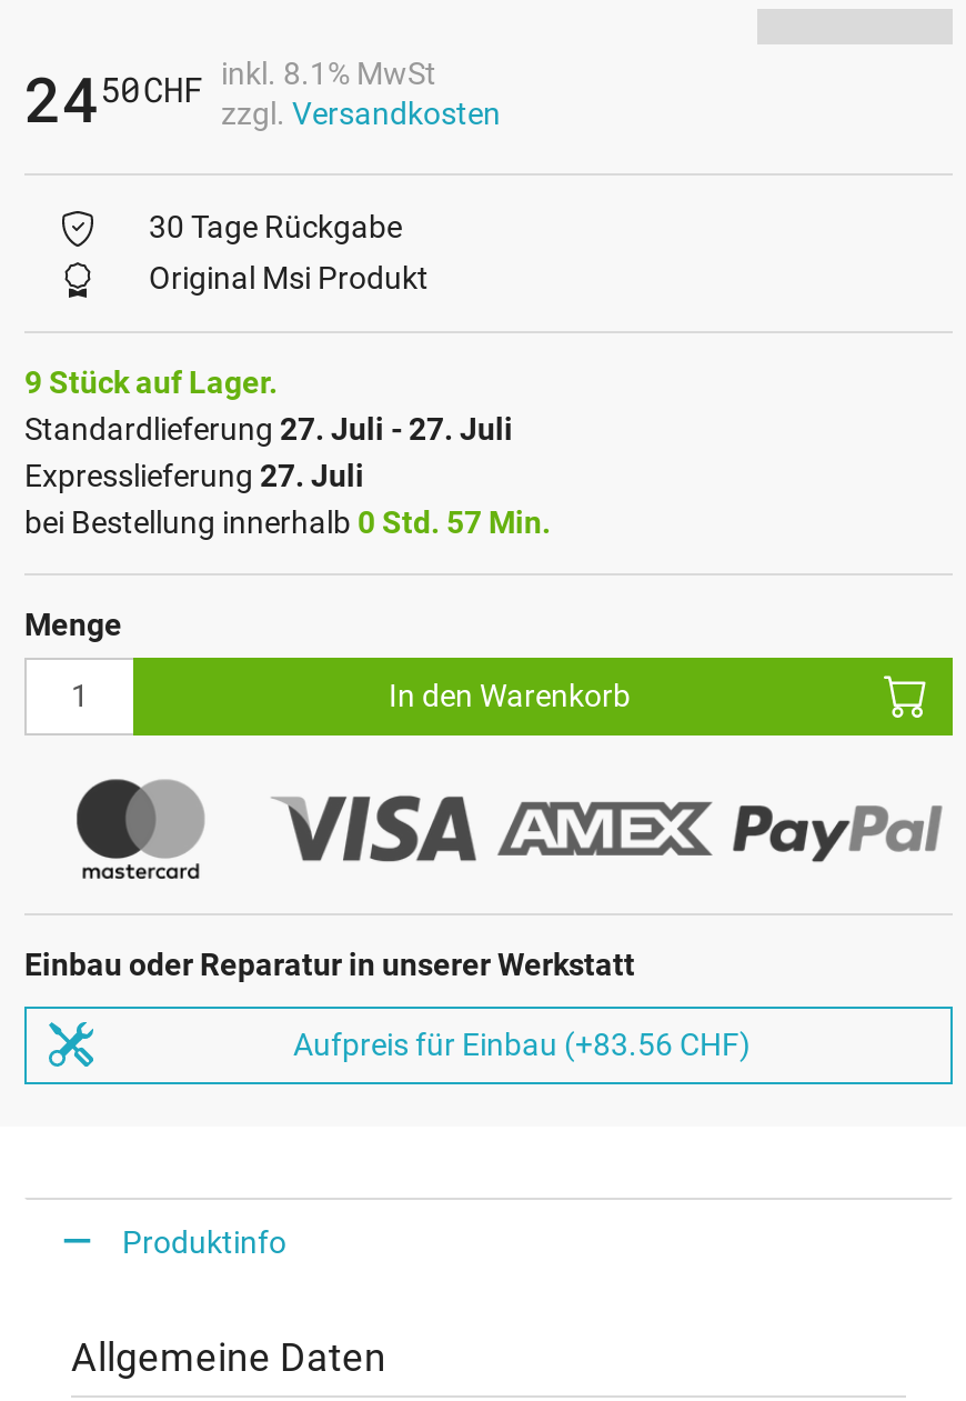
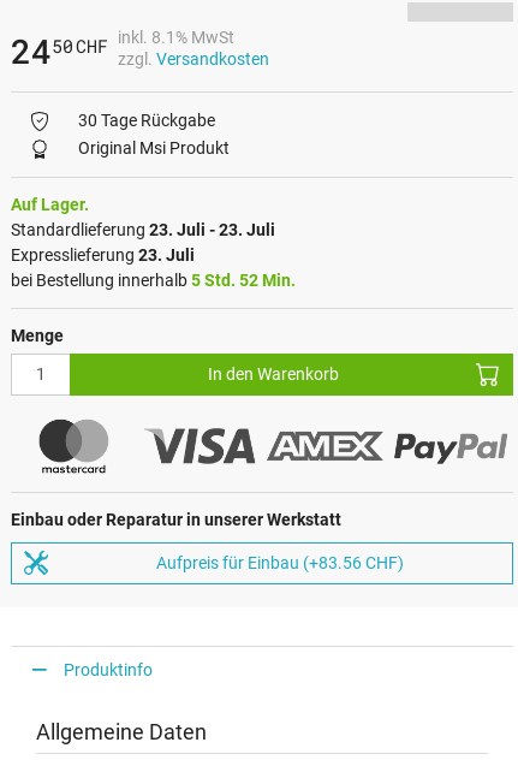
- 9 Stück auf Lager.
- Standardlieferung 27. Juli - 27. Juli
- Expresslieferung 27. Juli
- bei Bestellung innerhalb 0 Std. 57 Min.
+ Auf Lager.
+ Standardlieferung 23. Juli - 23. Juli
+ Expresslieferung 23. Juli
+ bei Bestellung innerhalb 5 Std. 52 Min.
